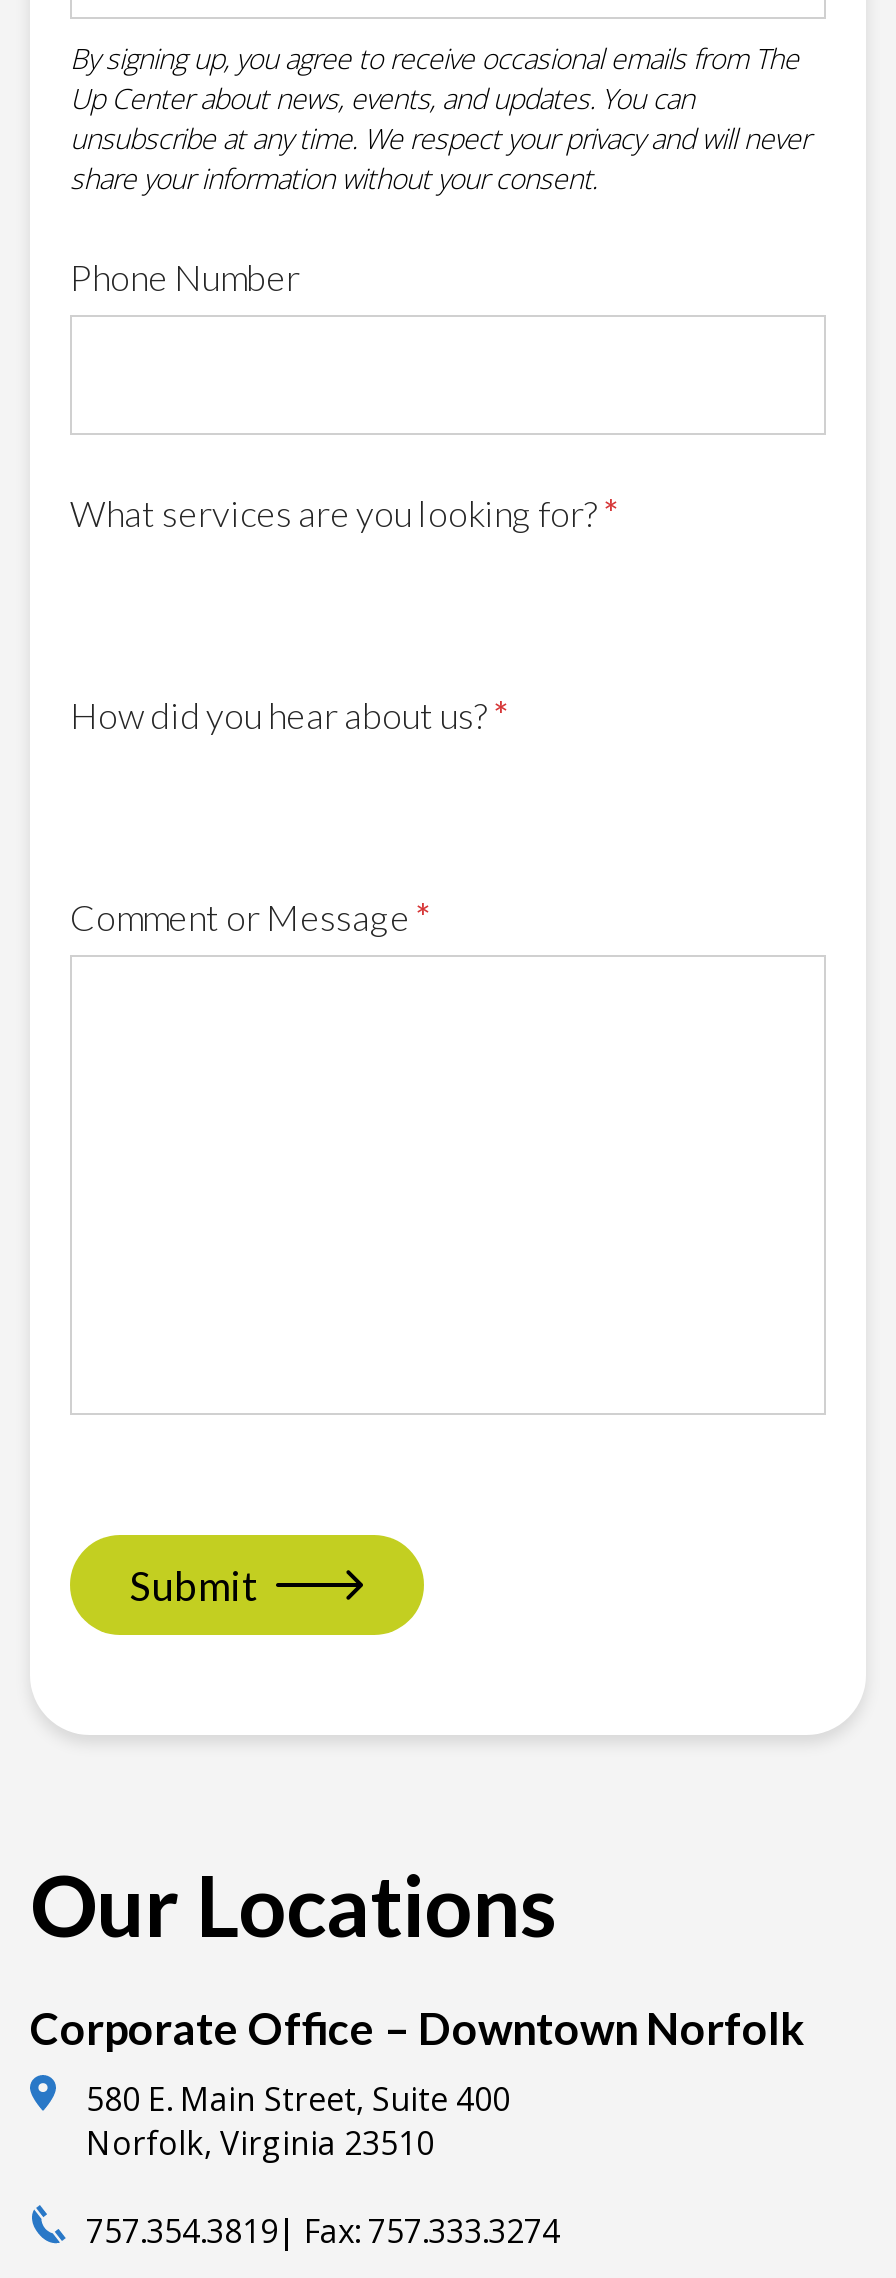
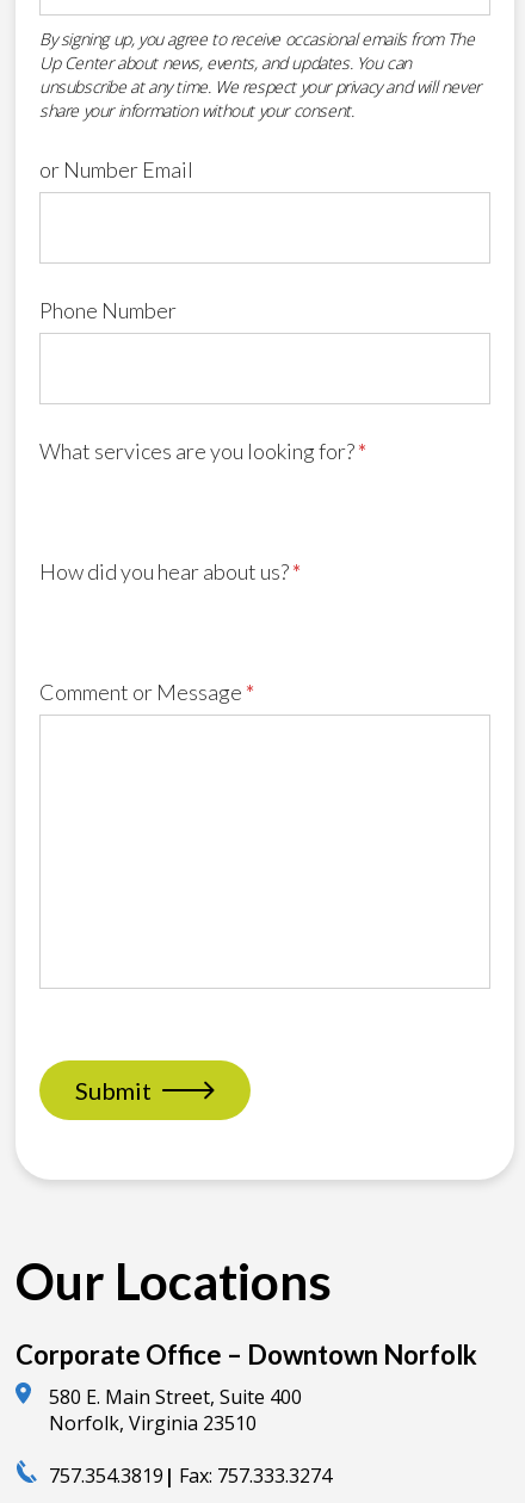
+ or Number Email
